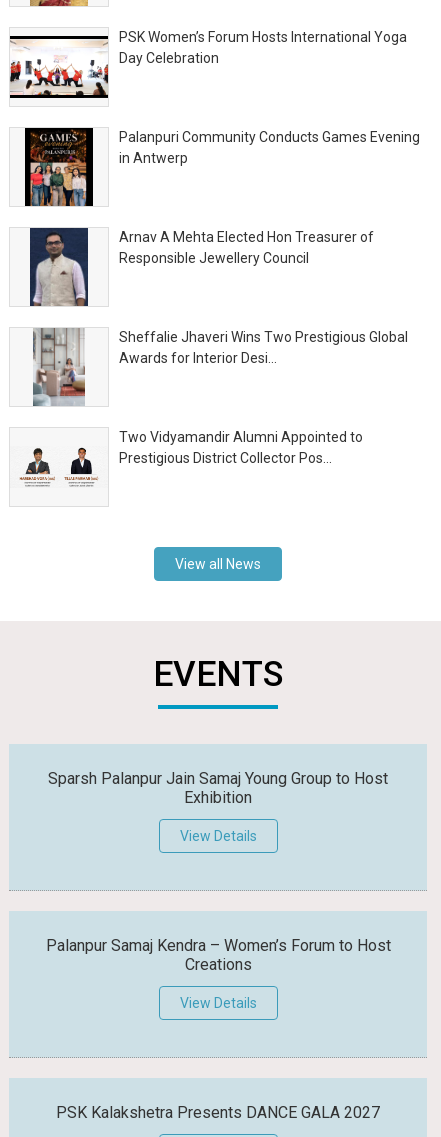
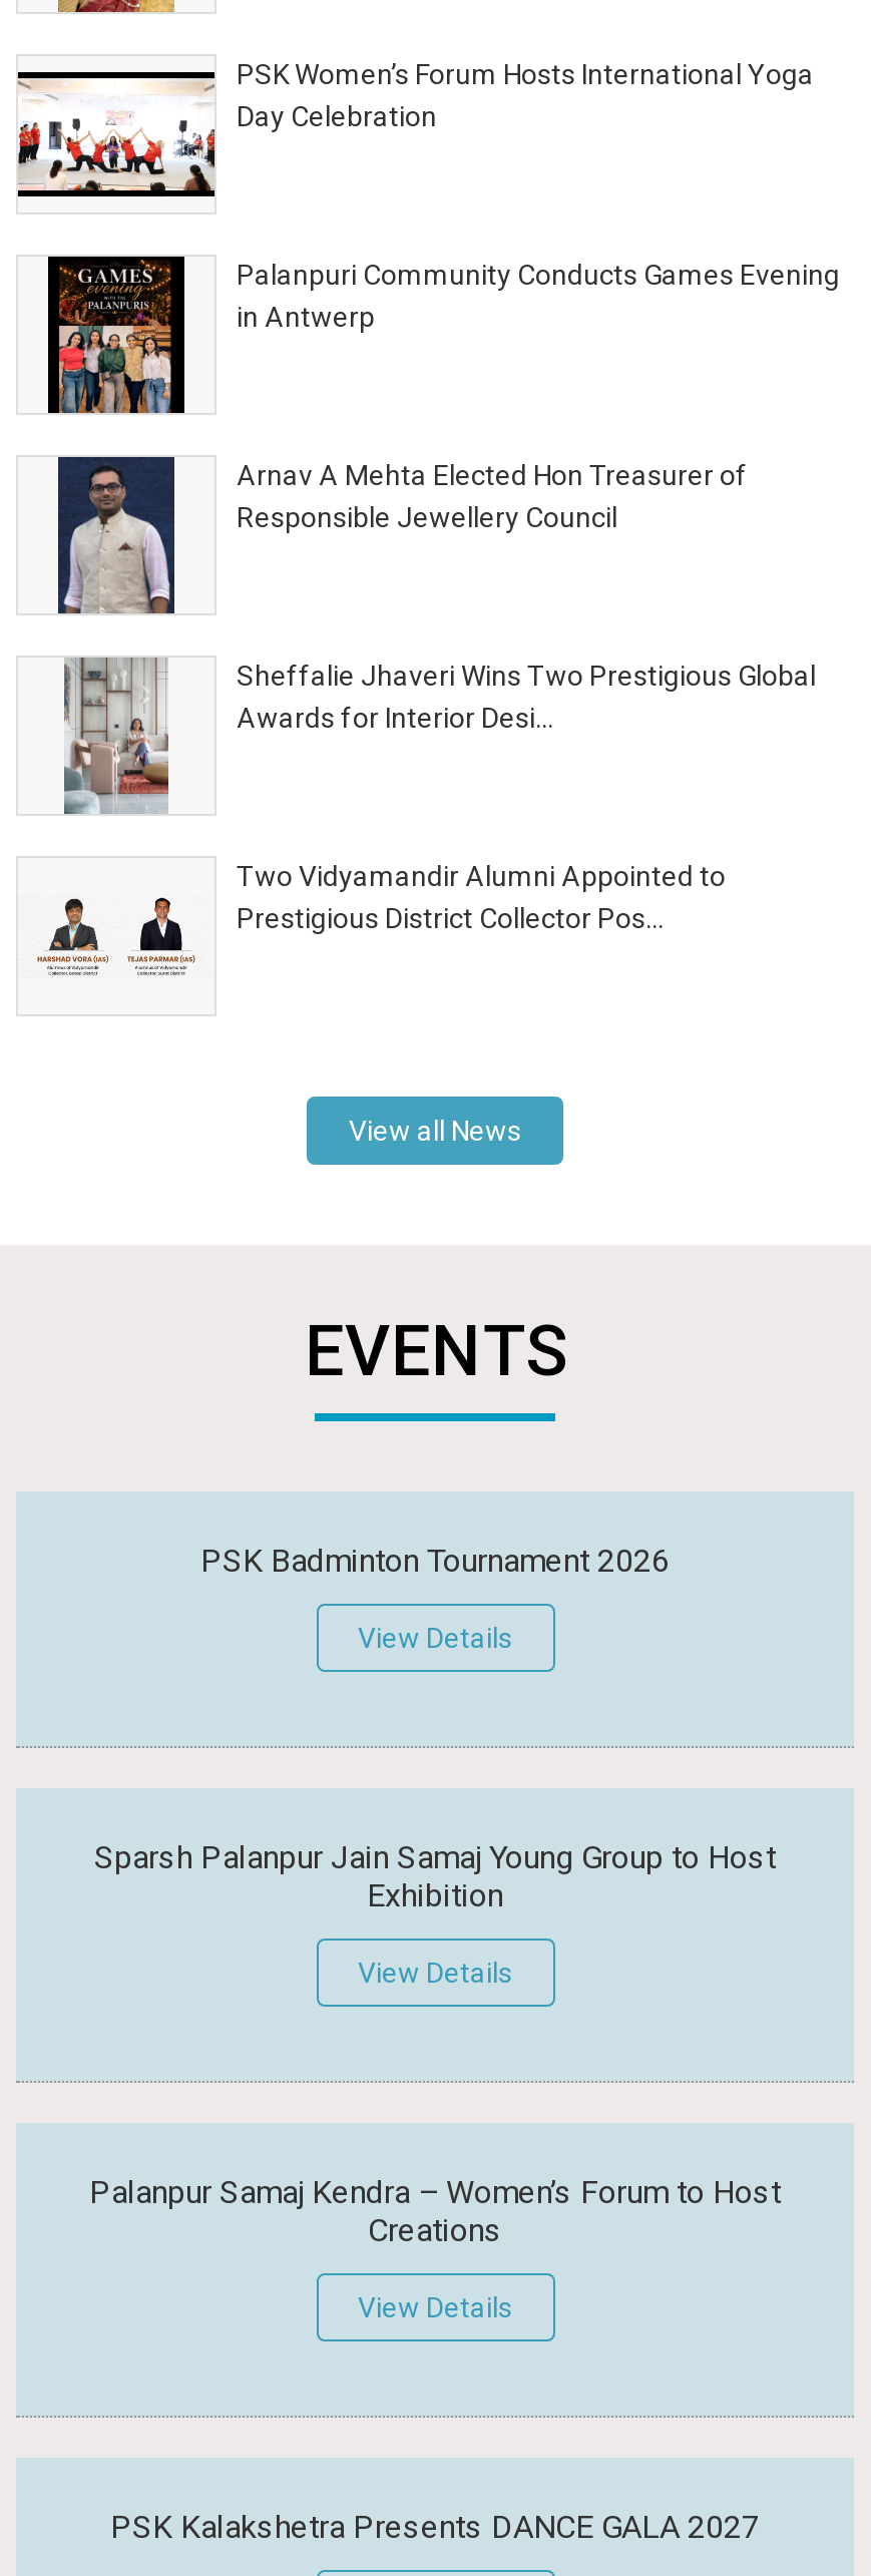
+ PSK Badminton Tournament 2026
+ View Details
